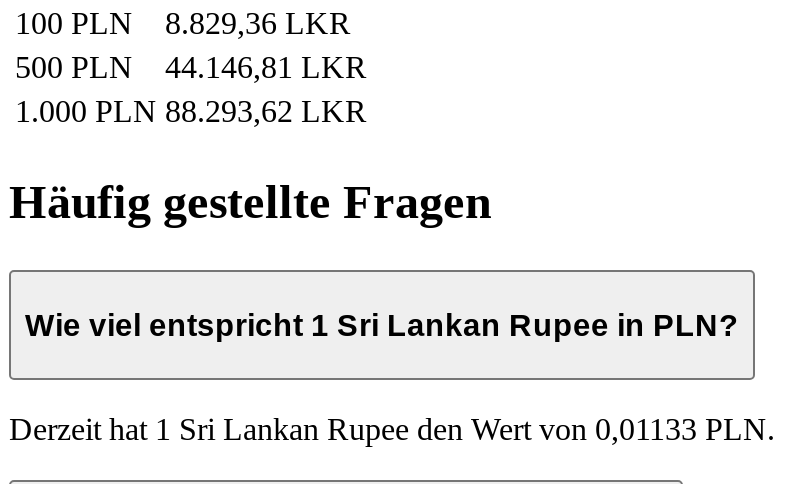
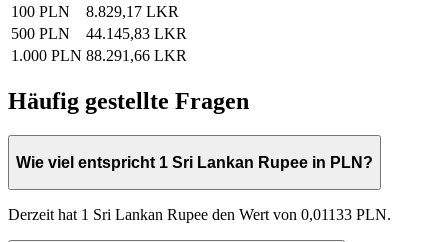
- 100 PLN 8.829,36 LKR
+ 100 PLN 8.829,17 LKR

- 500 PLN 44.146,81 LKR
+ 500 PLN 44.145,83 LKR

- 1.000 PLN 88.293,62 LKR
+ 1.000 PLN 88.291,66 LKR
